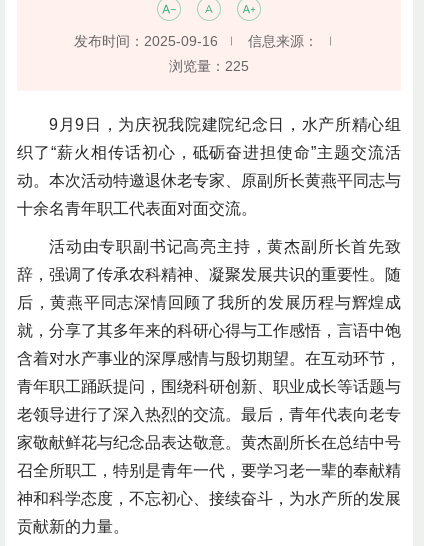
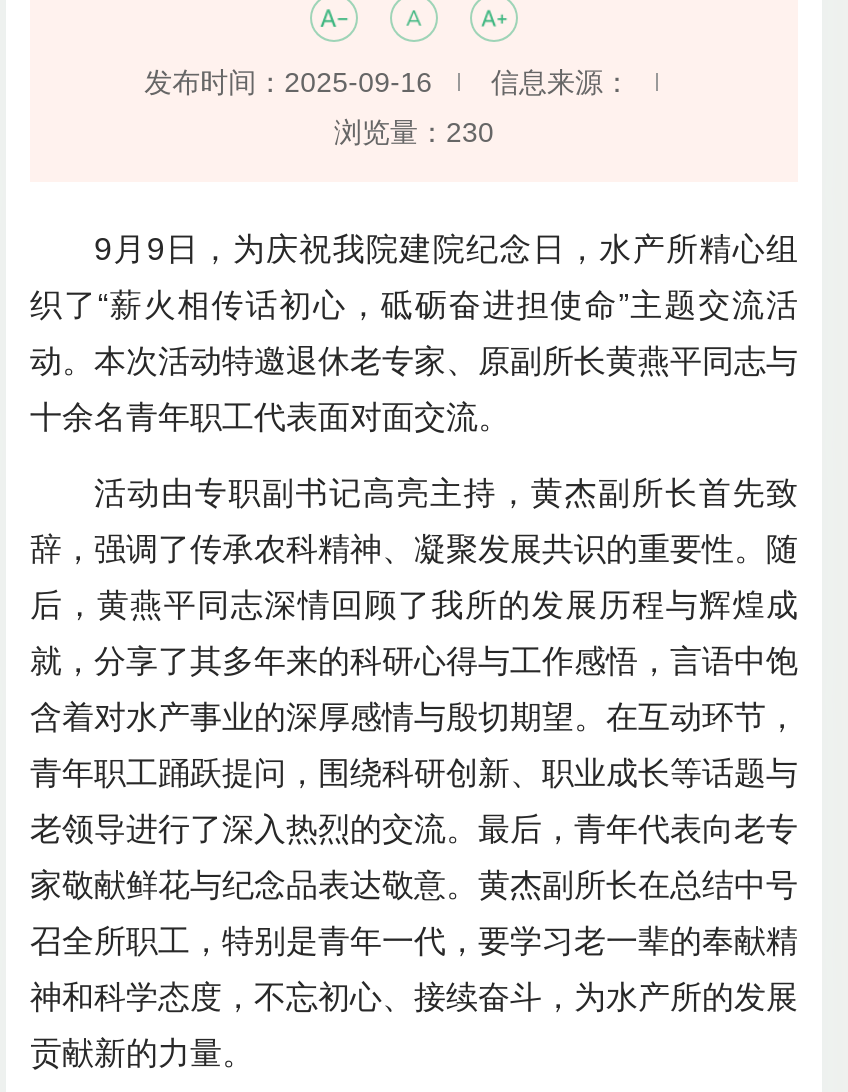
- 浏览量：225
+ 浏览量：230
